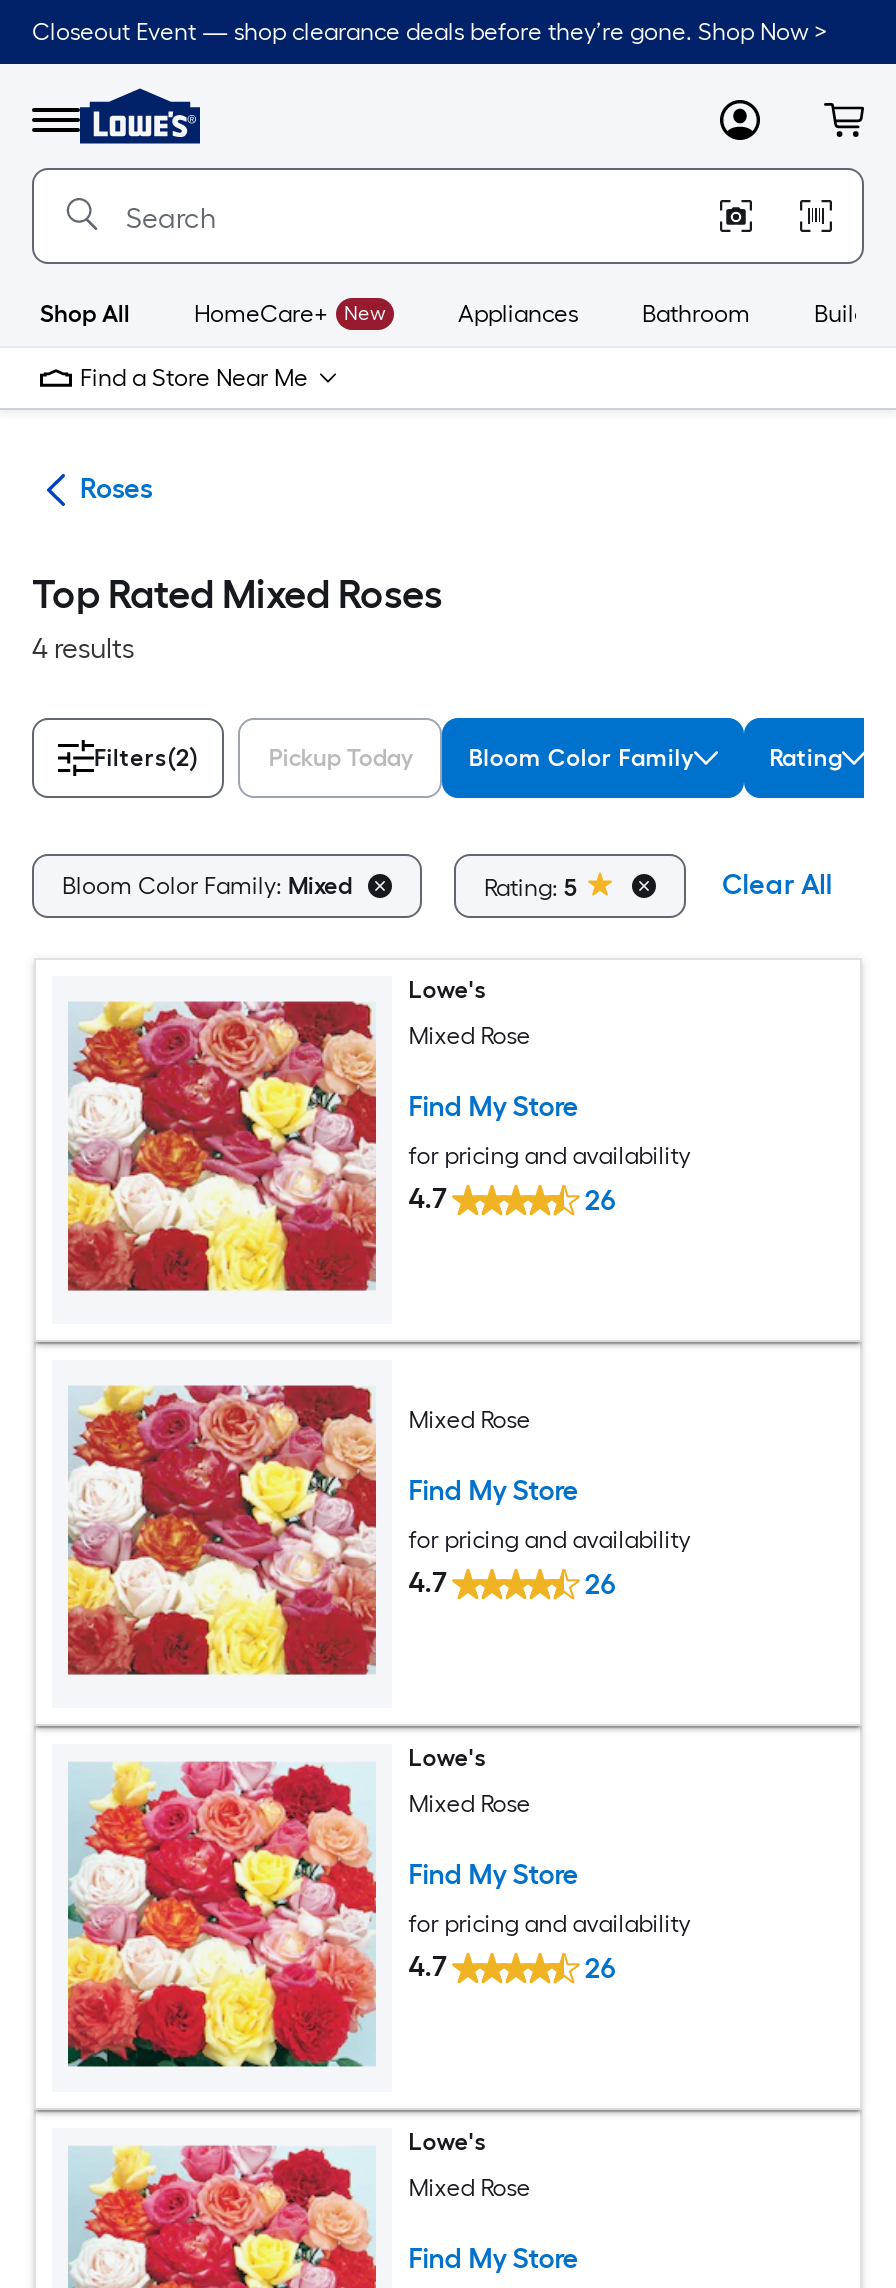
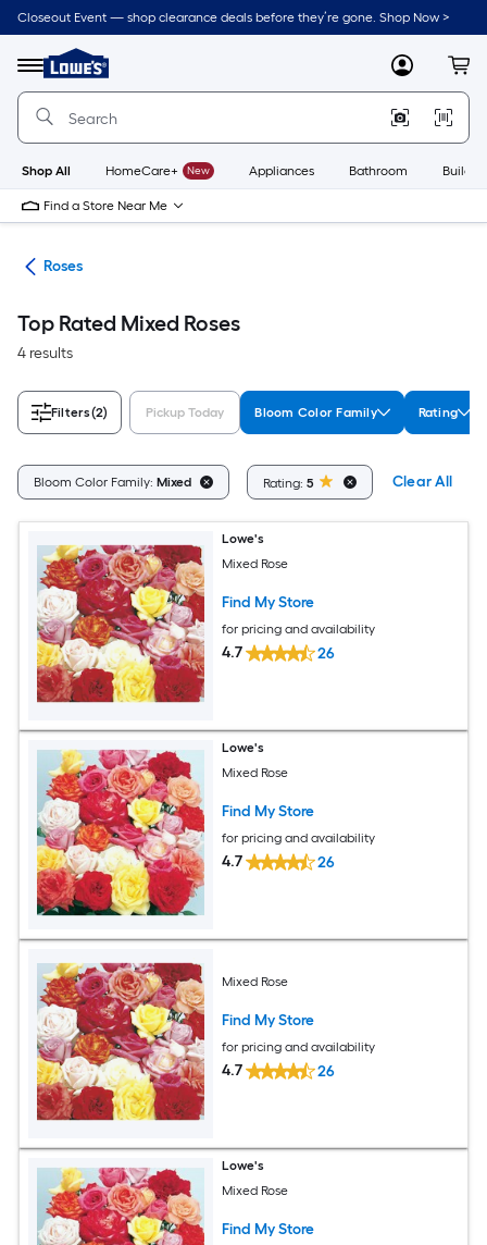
+ Lowe's

moved down: [image]

- Lowe's

moved up: [image]
